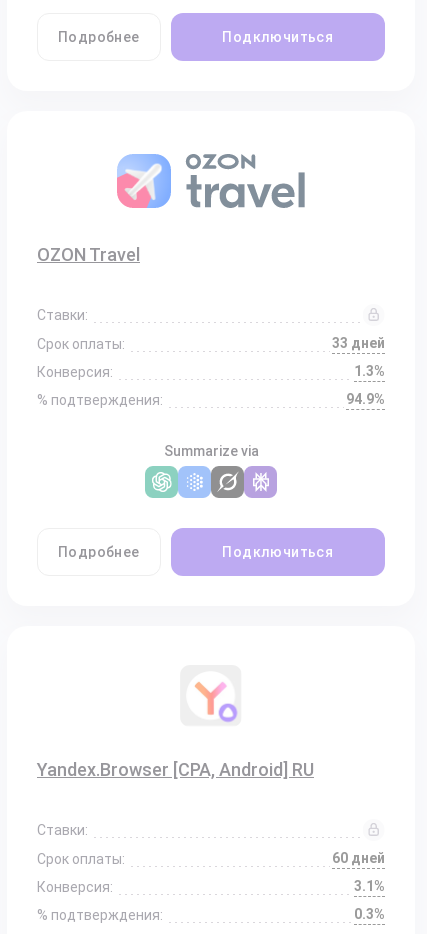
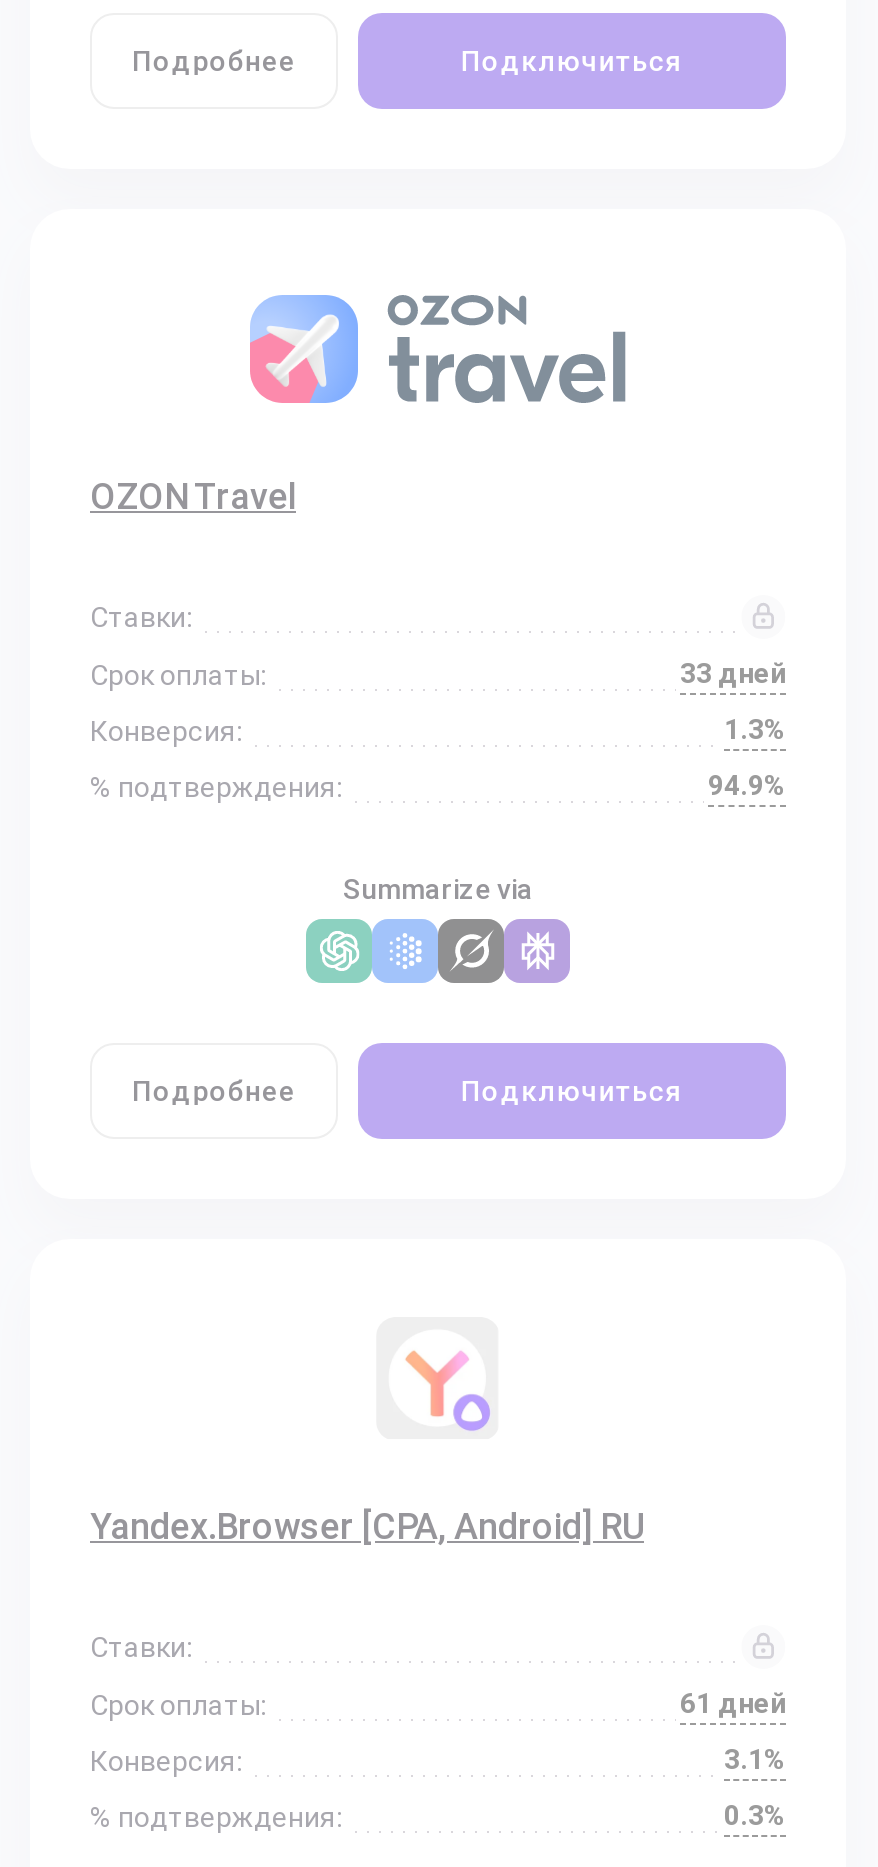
- 60 дней
+ 61 дней
